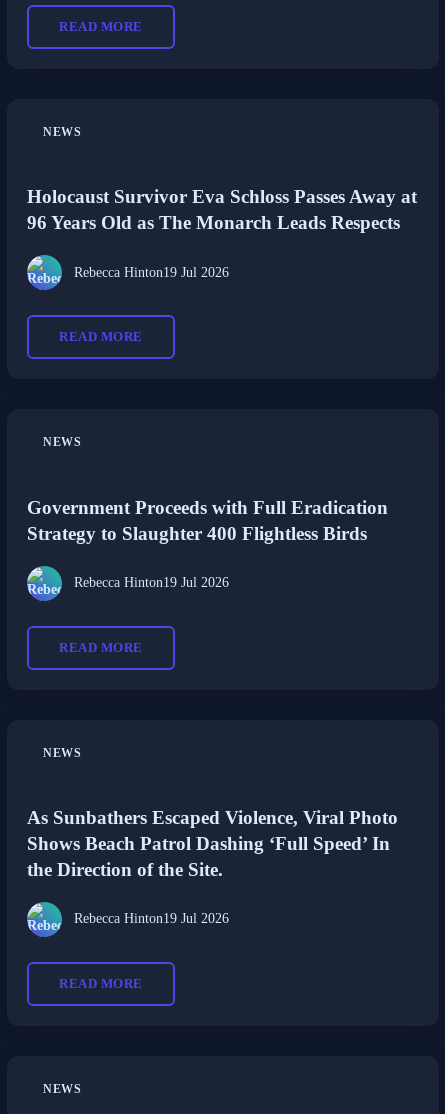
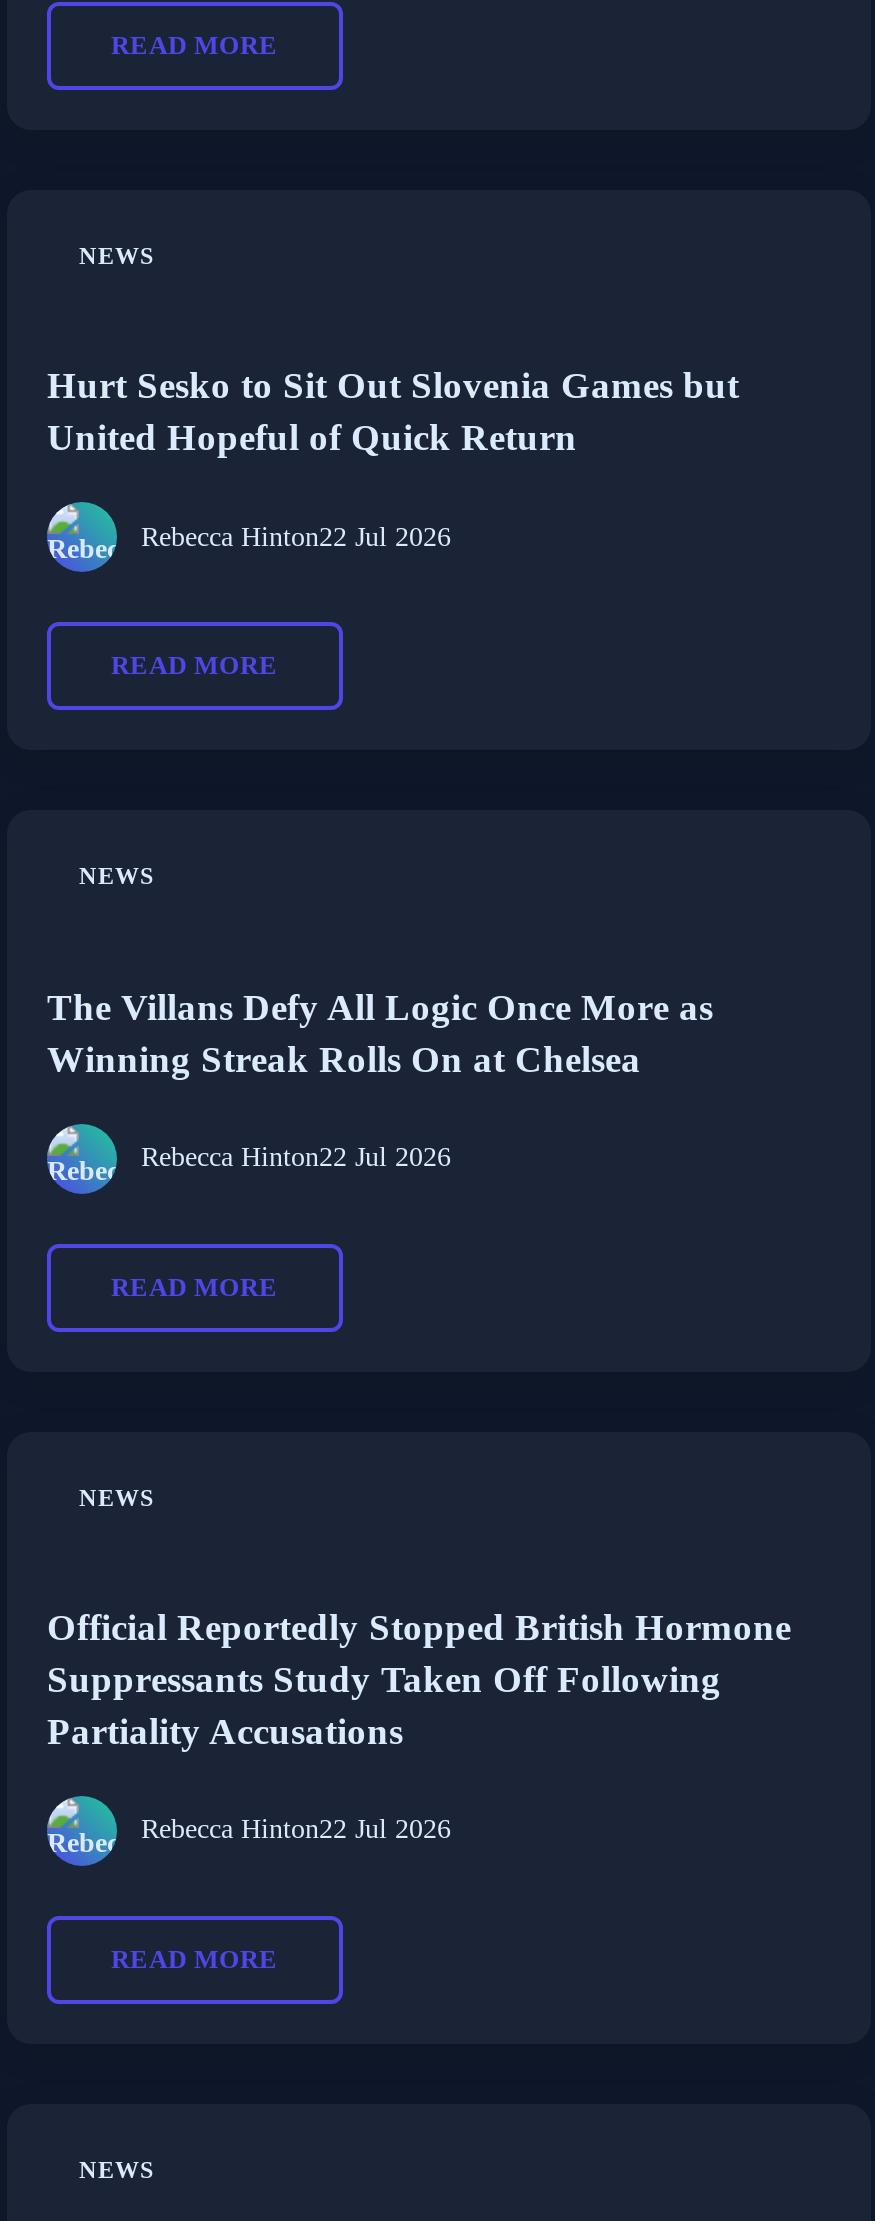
- Holocaust Survivor Eva Schloss Passes Away at
- 96 Years Old as The Monarch Leads Respects
+ Hurt Sesko to Sit Out Slovenia Games but
+ United Hopeful of Quick Return

- Rebecca Hinton19 Jul 2026
+ Rebecca Hinton22 Jul 2026

- Government Proceeds with Full Eradication
- Strategy to Slaughter 400 Flightless Birds
+ The Villans Defy All Logic Once More as
+ Winning Streak Rolls On at Chelsea

- Rebecca Hinton19 Jul 2026
+ Rebecca Hinton22 Jul 2026

- As Sunbathers Escaped Violence, Viral Photo
- Shows Beach Patrol Dashing ‘Full Speed’ In
- the Direction of the Site.
+ Official Reportedly Stopped British Hormone
+ Suppressants Study Taken Off Following
+ Partiality Accusations

- Rebecca Hinton19 Jul 2026
+ Rebecca Hinton22 Jul 2026
